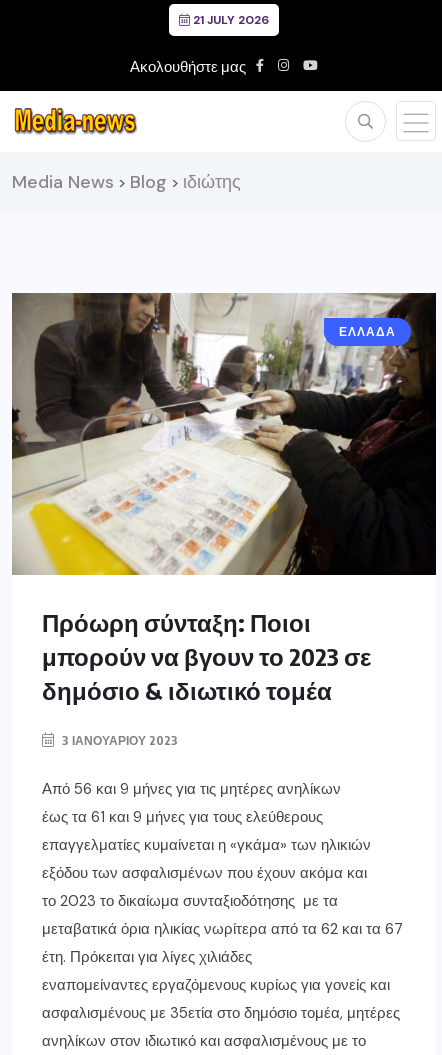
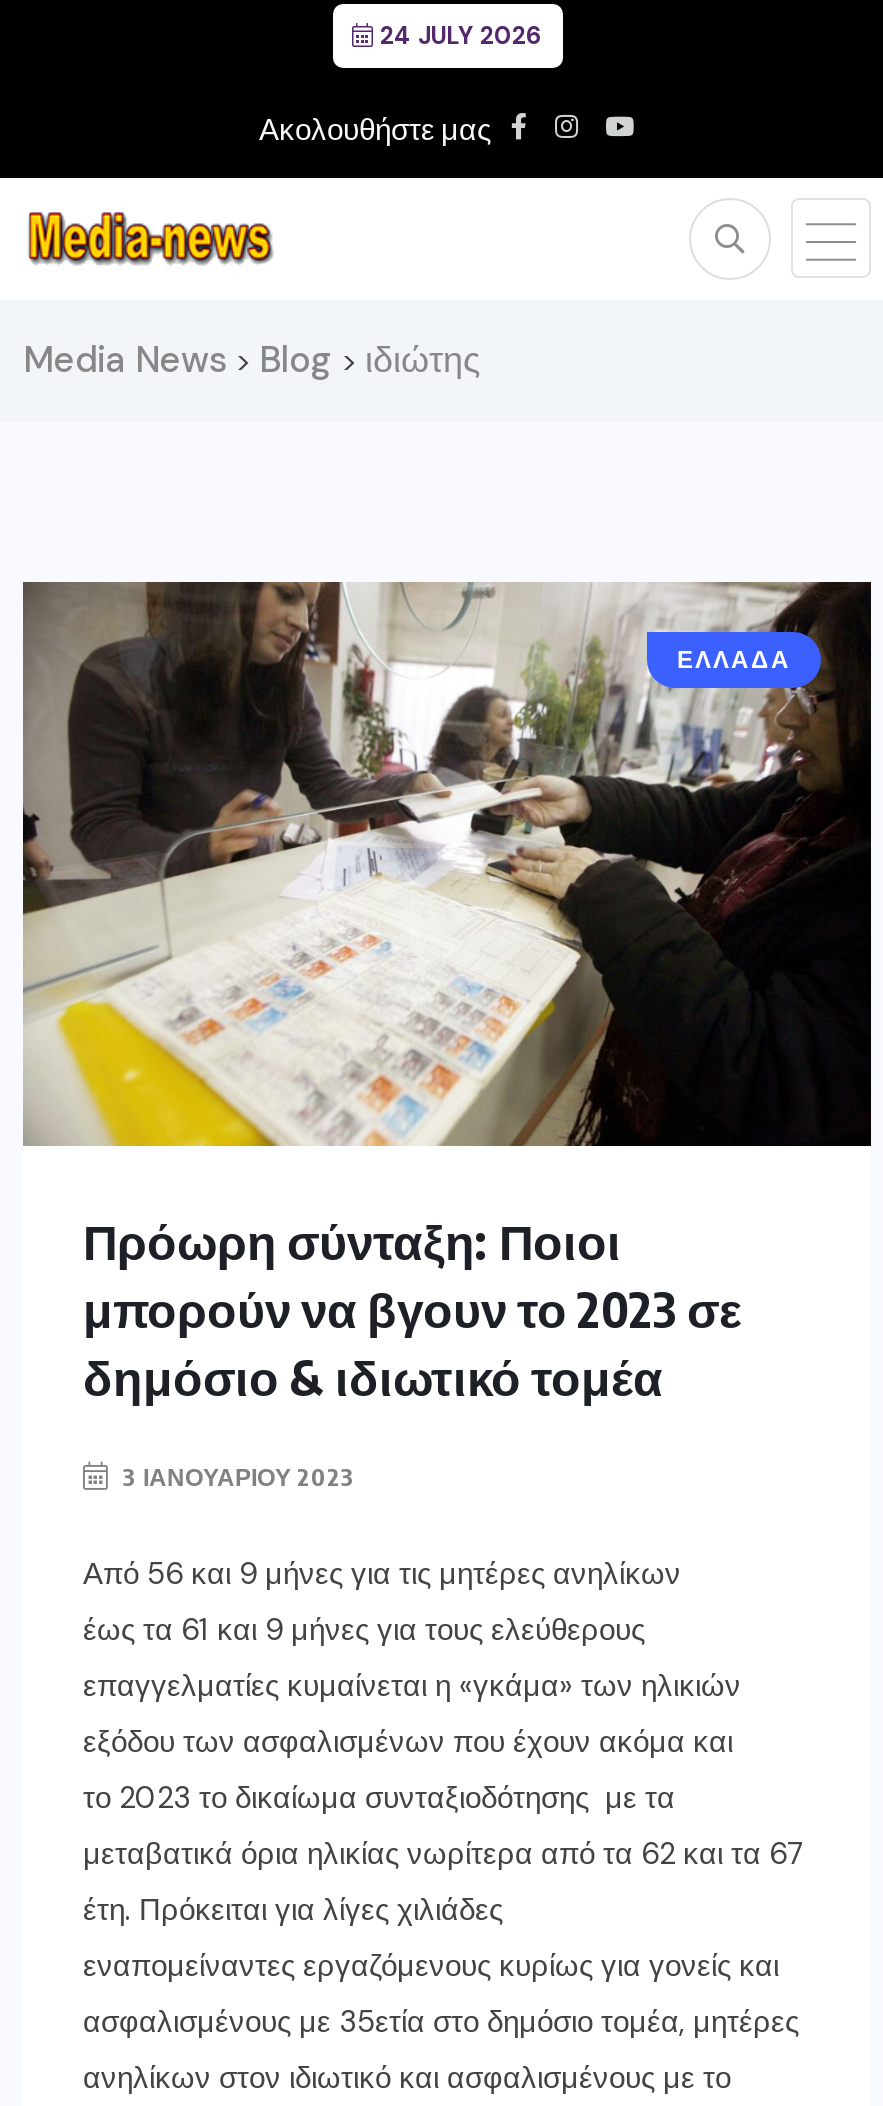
- 21 JULY 2026
+ 24 JULY 2026
